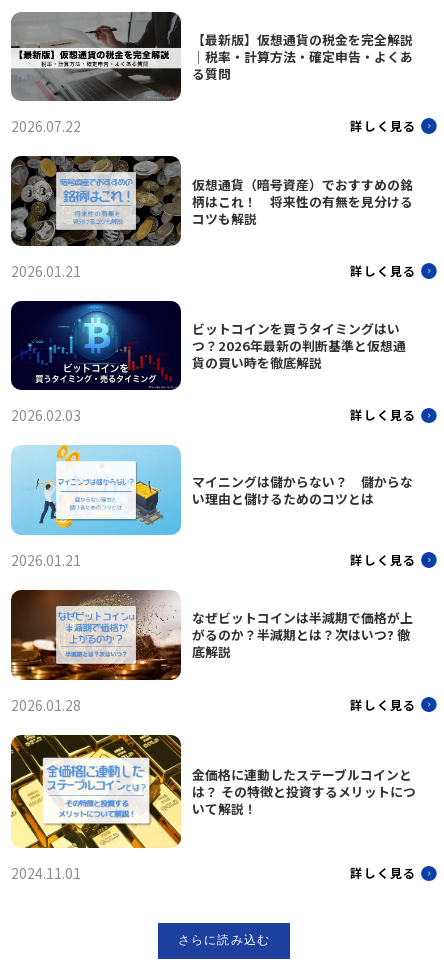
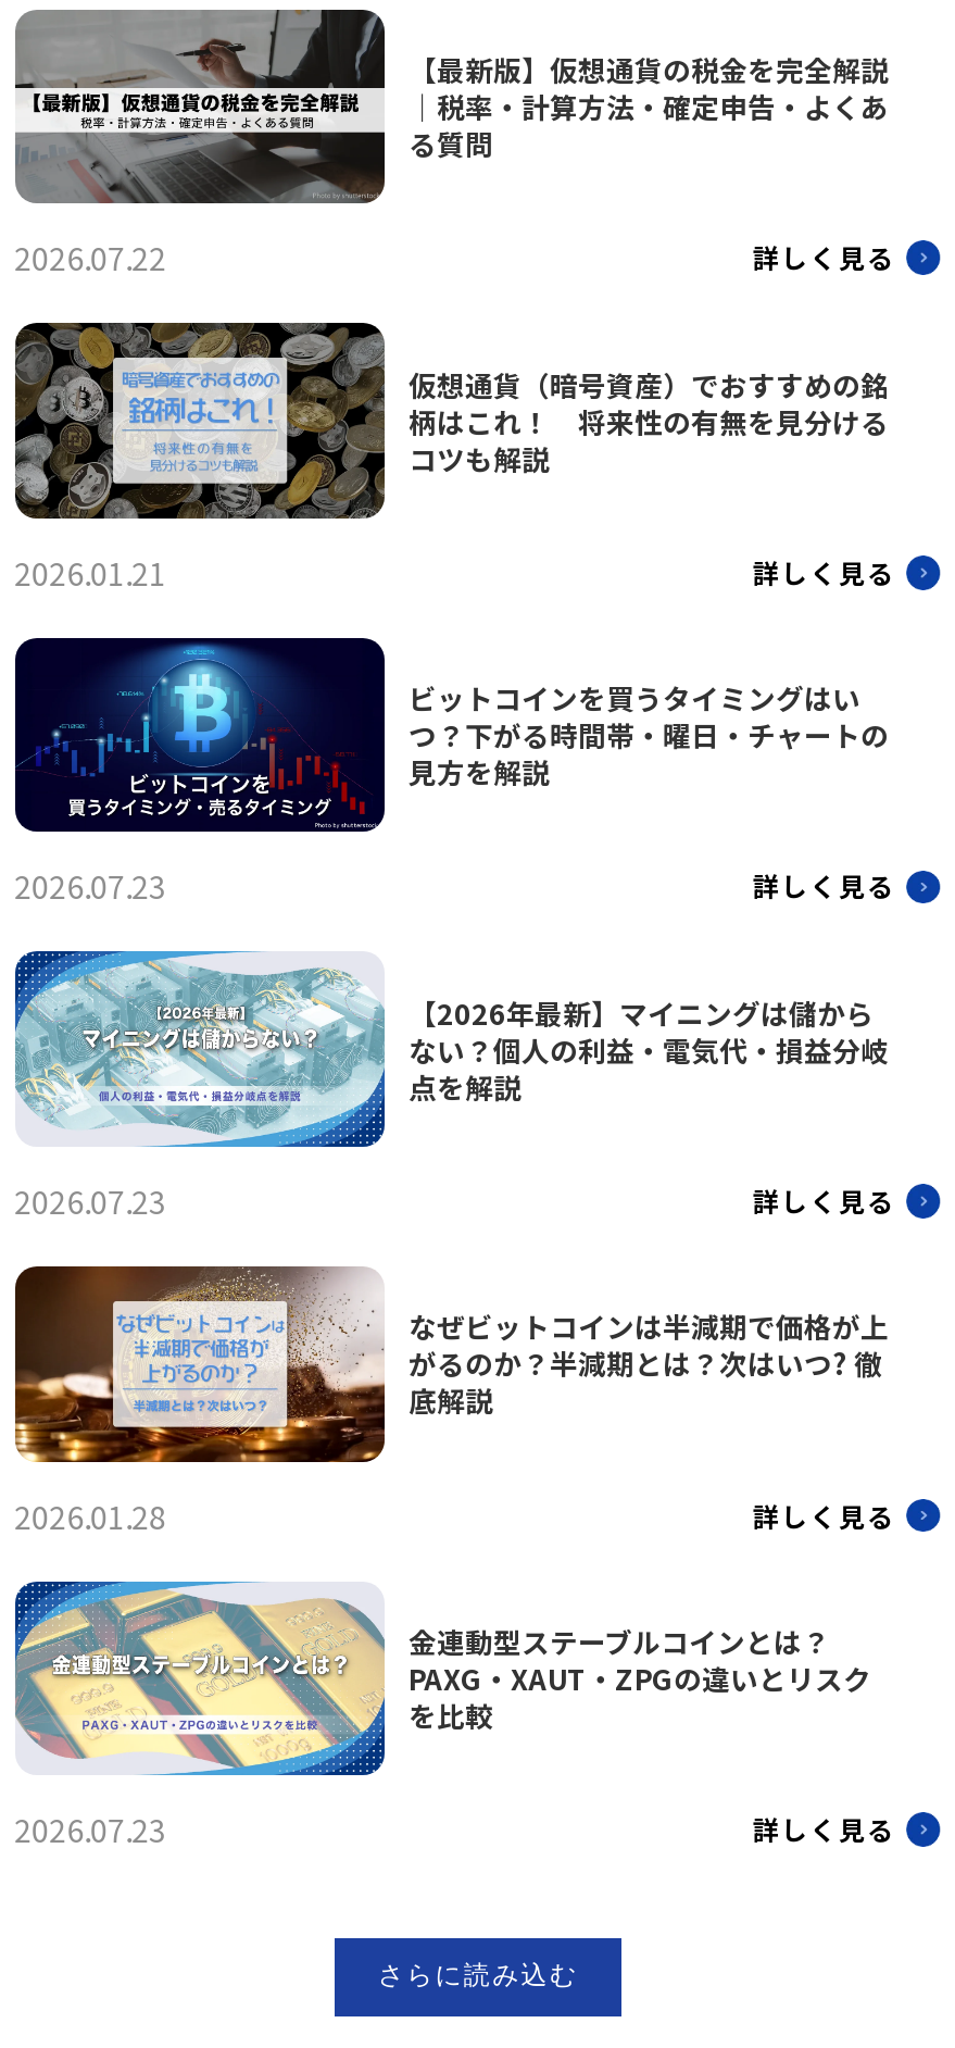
- つ？2026年最新の判断基準と仮想通
- 貨の買い時を徹底解説
+ つ？下がる時間帯・曜日・チャートの
+ 見方を解説

- 2026.02.03
+ 2026.07.23

- [image]
- マイニングは儲からない？ 儲からな
- い理由と儲けるためのコツとは
+ [image]
+ 【2026年最新】マイニングは儲から
+ ない？個人の利益・電気代・損益分岐
+ 点を解説

- 2026.01.21
+ 2026.07.23

- [image]
- 金価格に連動したステーブルコインと
- は？ その特徴と投資するメリットにつ
- いて解説！
+ [image]
+ 金連動型ステーブルコインとは？
+ PAXG・XAUT・ZPGの違いとリスク
+ を比較

- 2024.11.01
+ 2026.07.23
